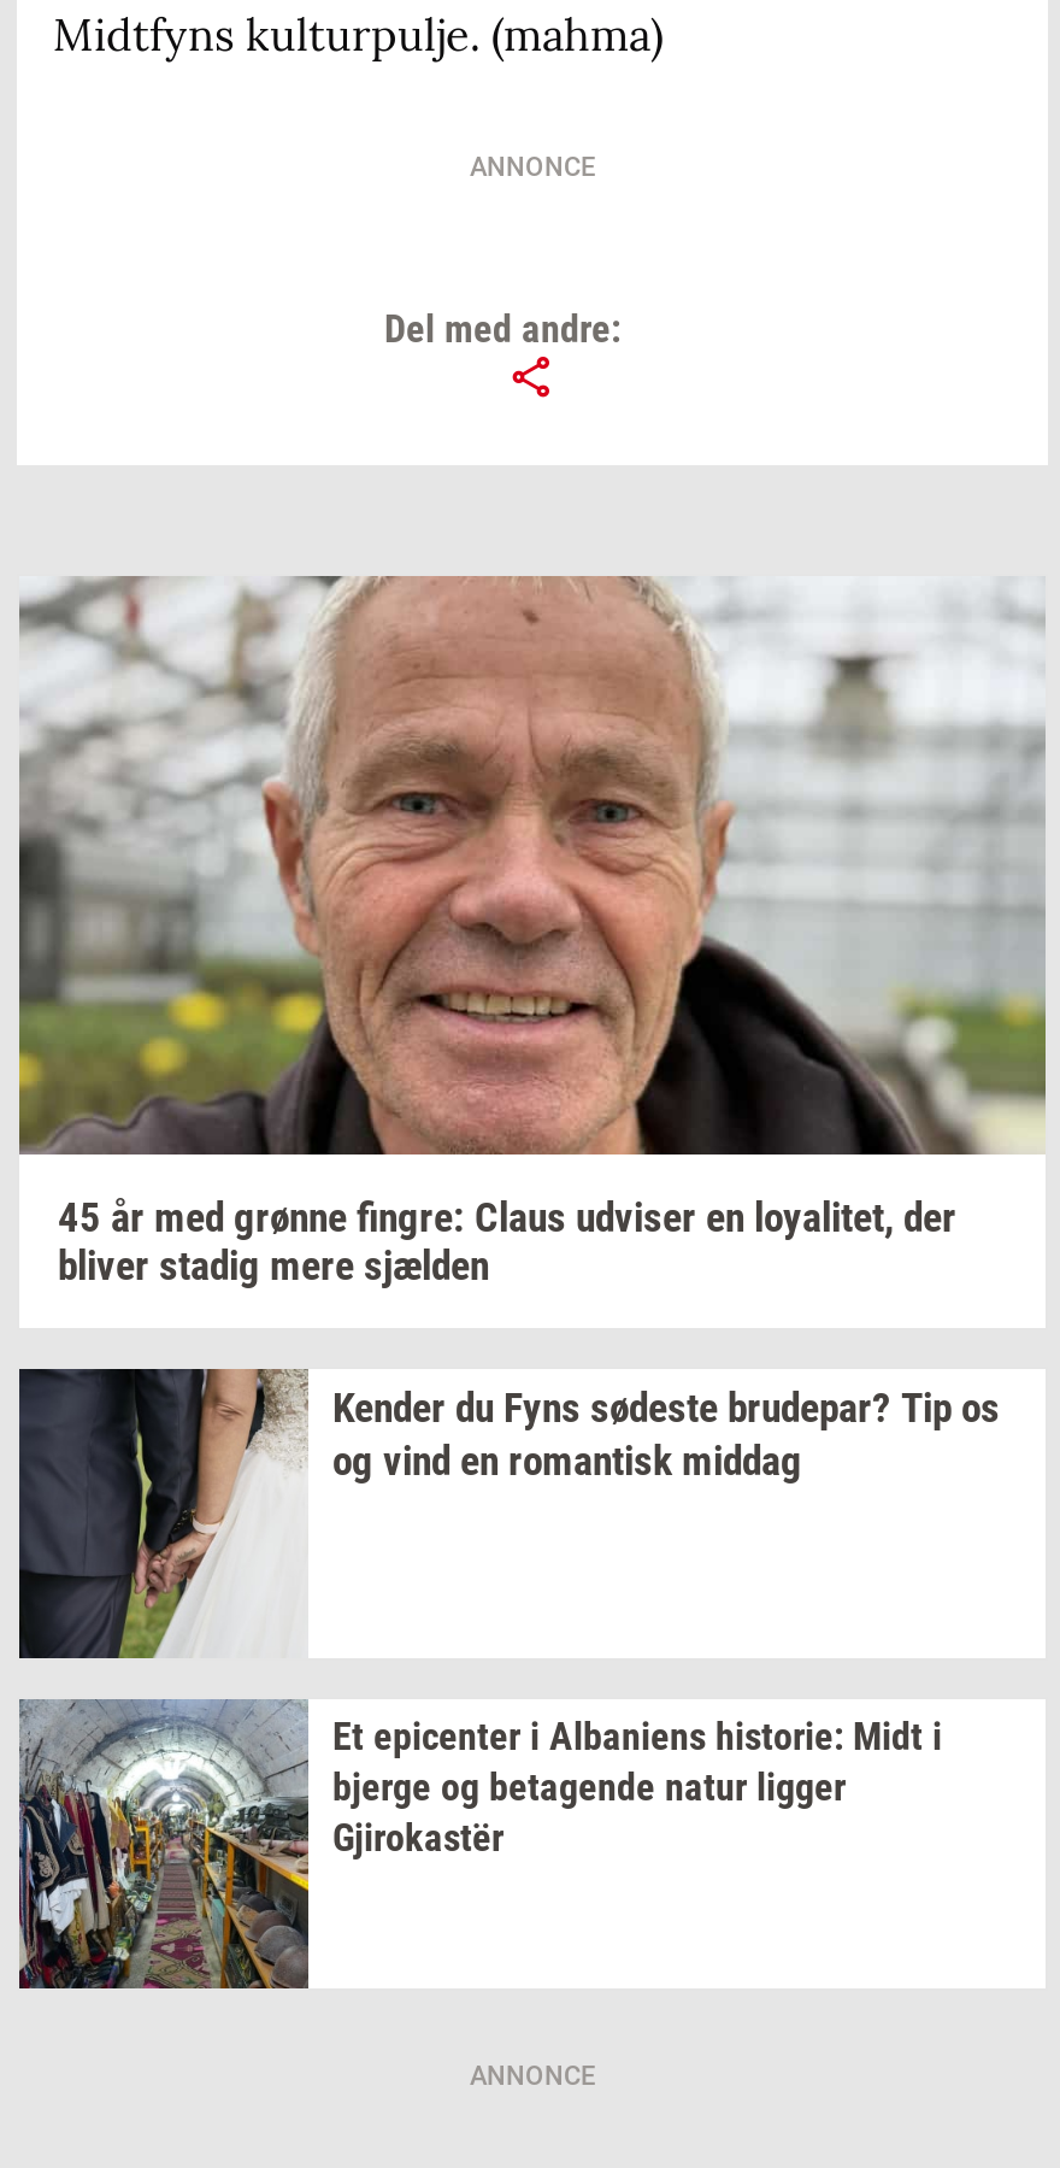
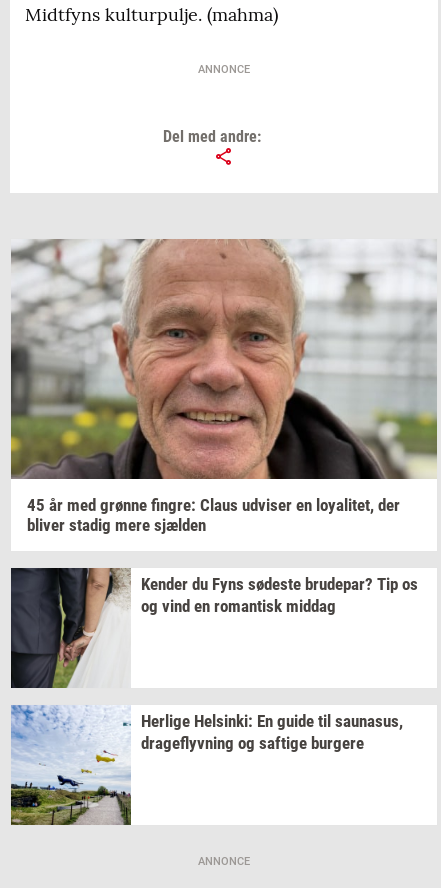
- [image]
- Et epicenter i Albaniens historie: Midt i
- bjerge og betagende natur ligger
- Gjirokastër
+ [image]
+ Herlige Helsinki: En guide til saunasus,
+ drageflyvning og saftige burgere
